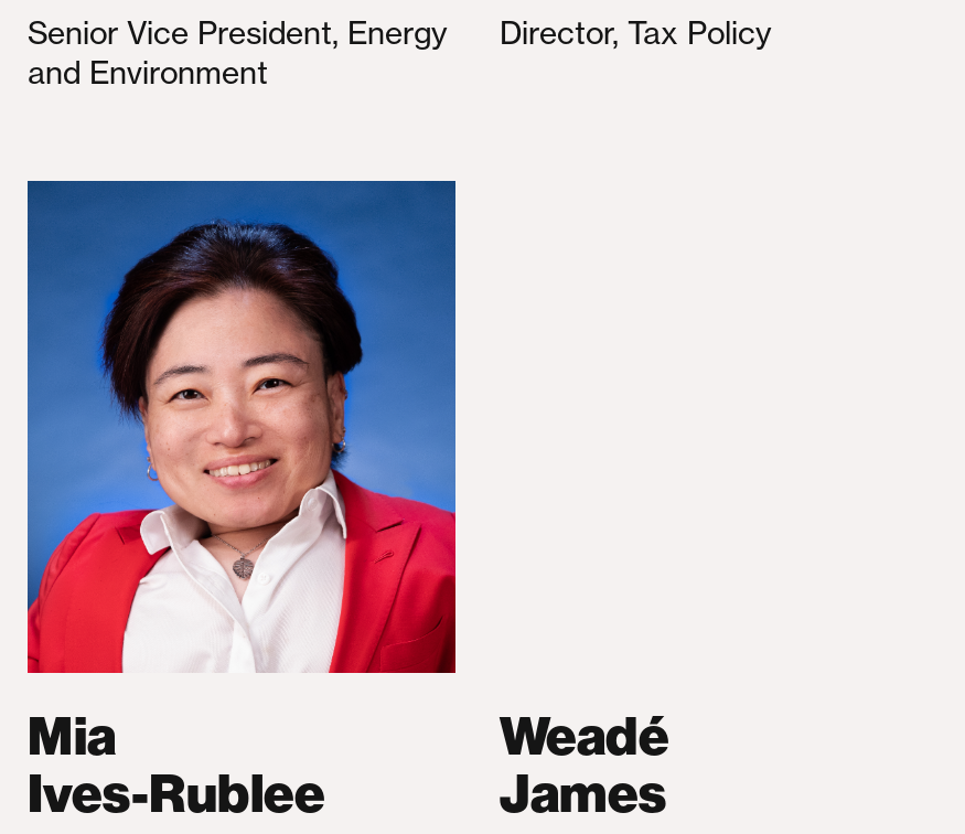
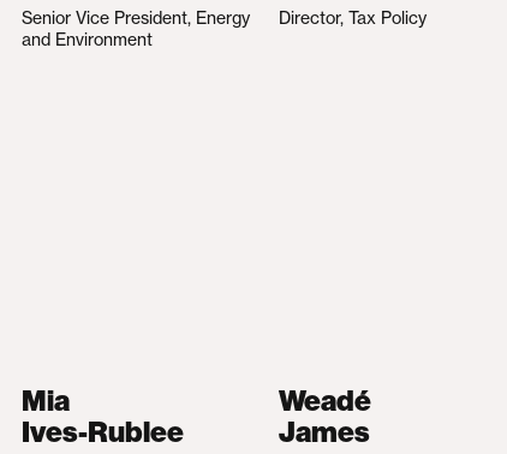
- [image]
